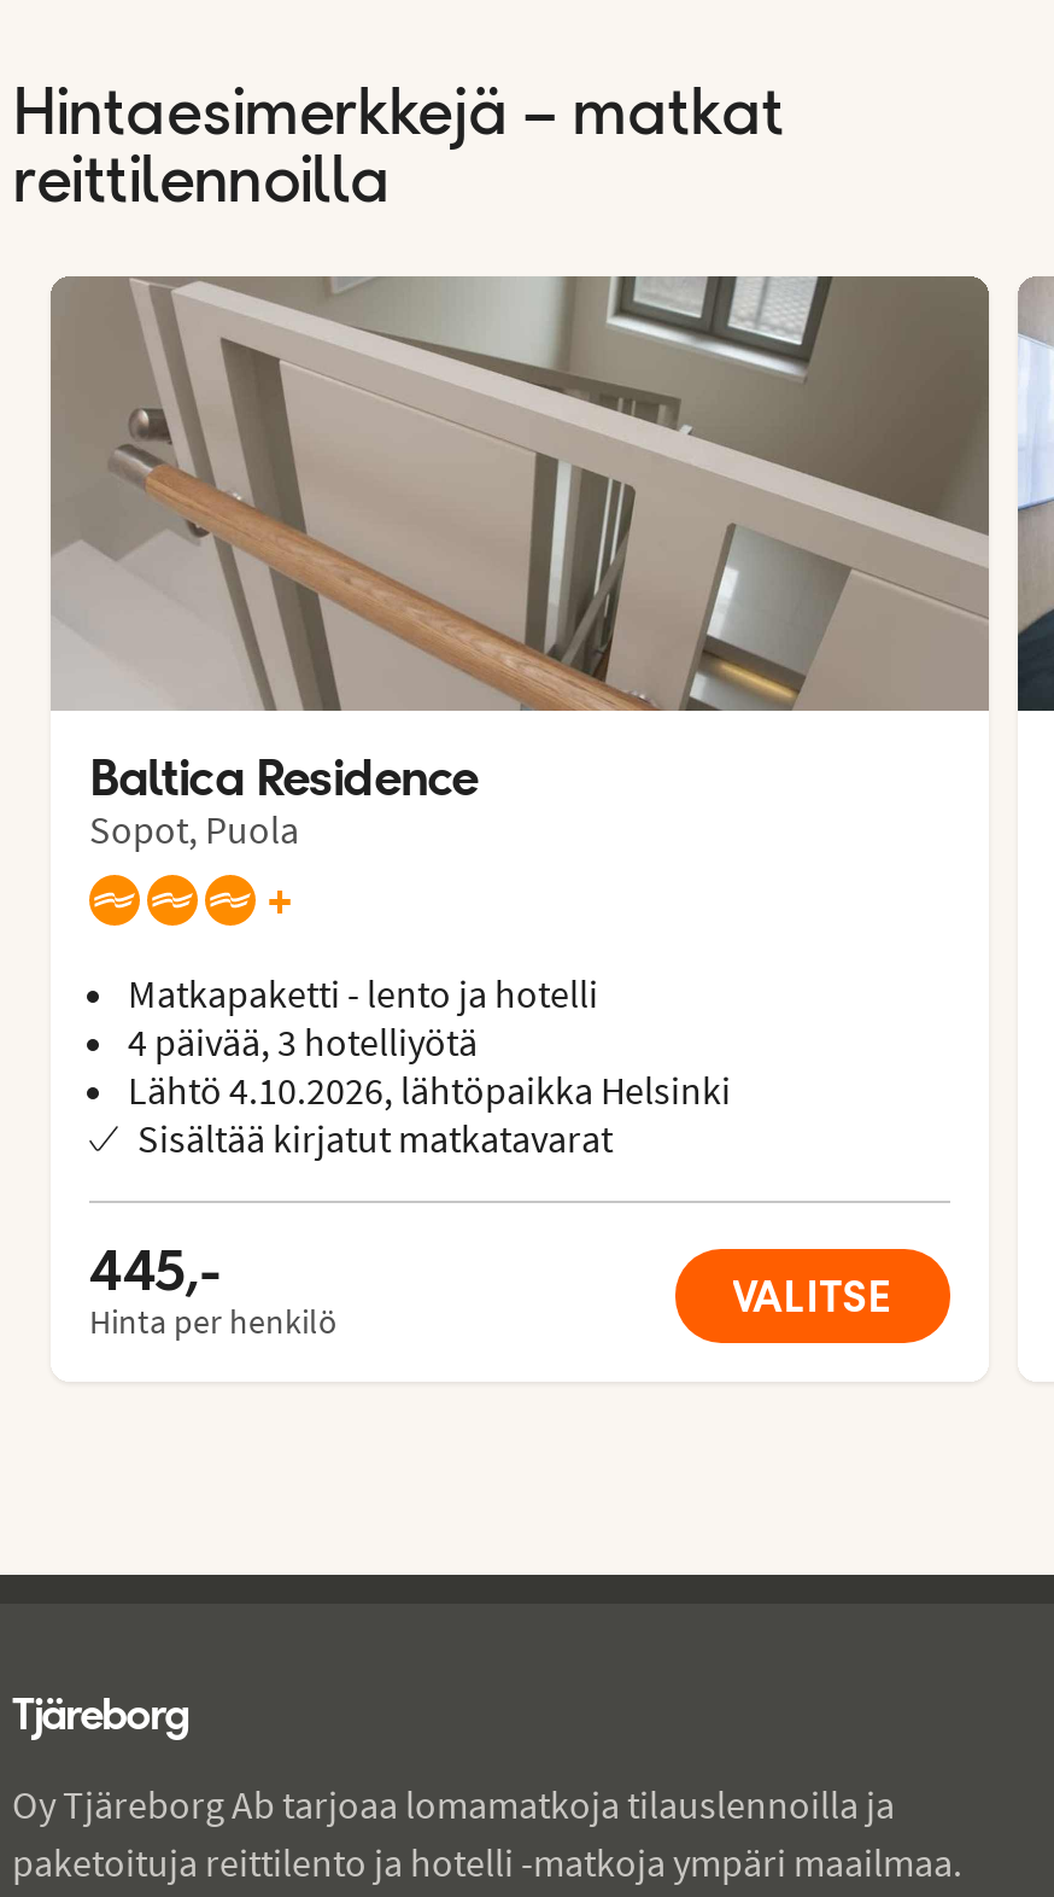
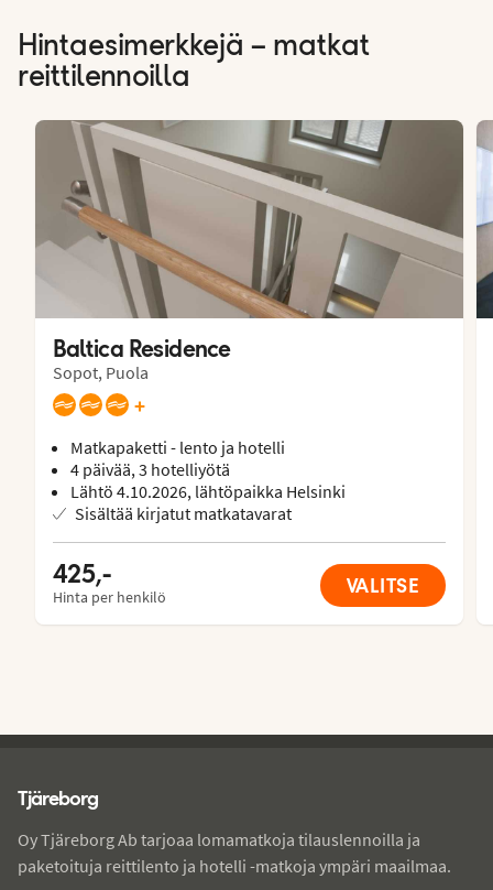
- 445,-
+ 425,-
